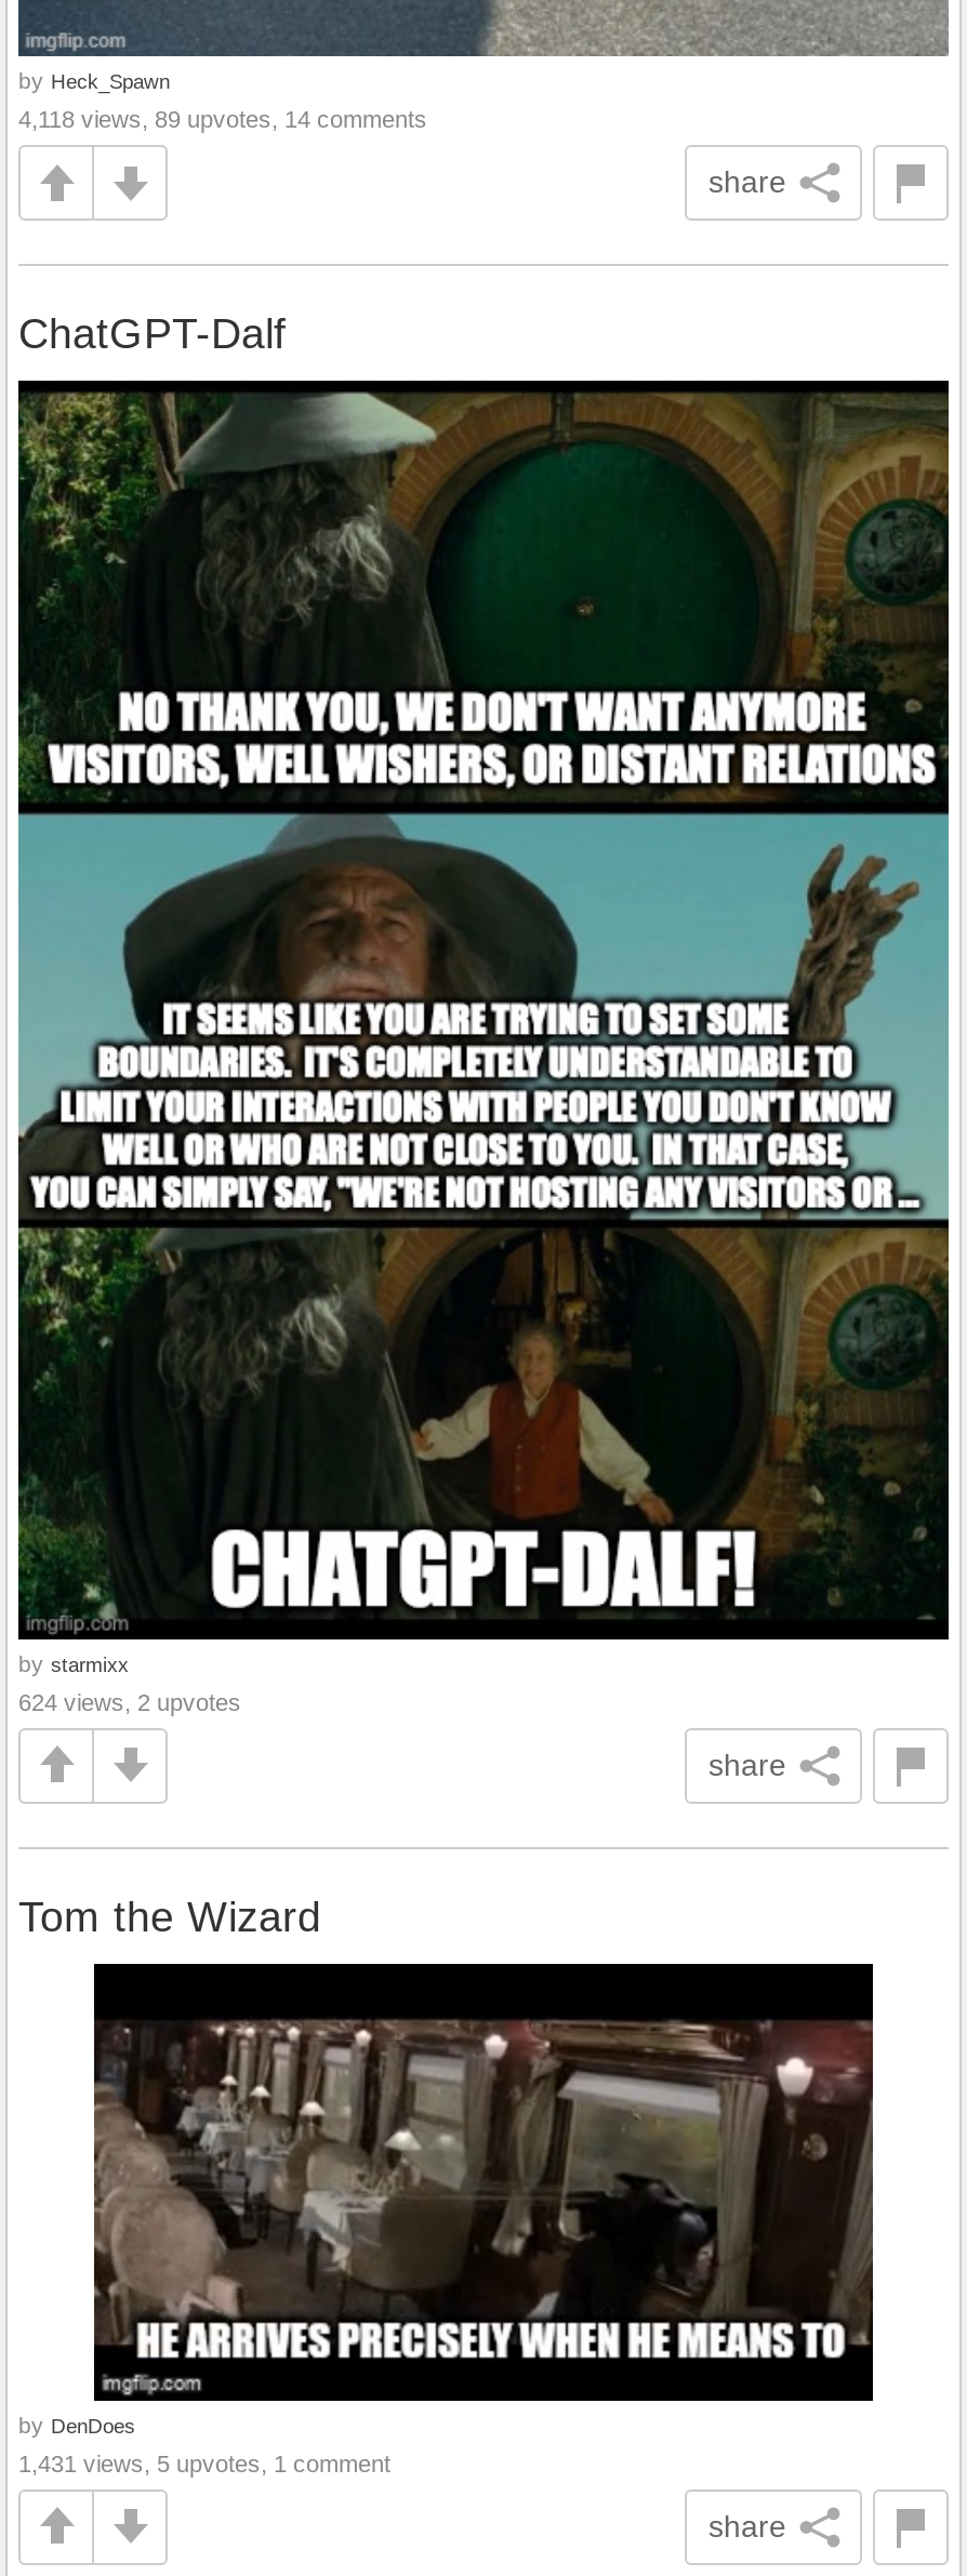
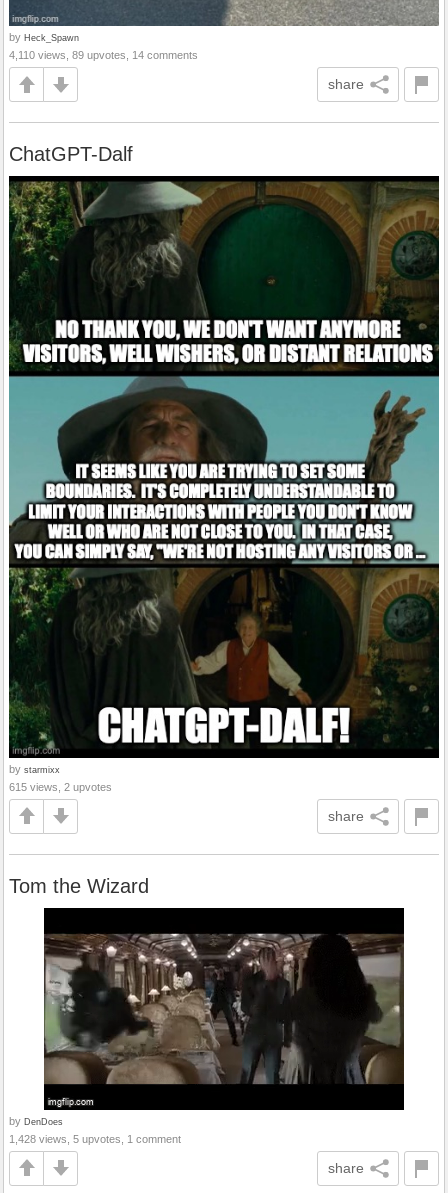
- 4,118 views, 89 upvotes, 14 comments
+ 4,110 views, 89 upvotes, 14 comments

- 624 views, 2 upvotes
+ 615 views, 2 upvotes

- [image]
+ [image]

- 1,431 views, 5 upvotes, 1 comment
+ 1,428 views, 5 upvotes, 1 comment
